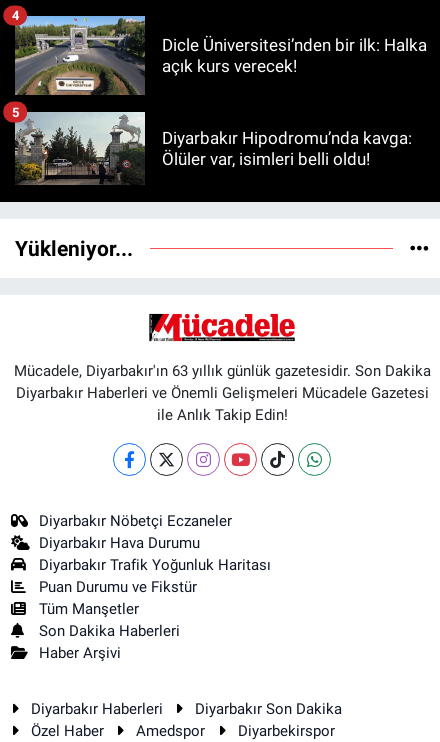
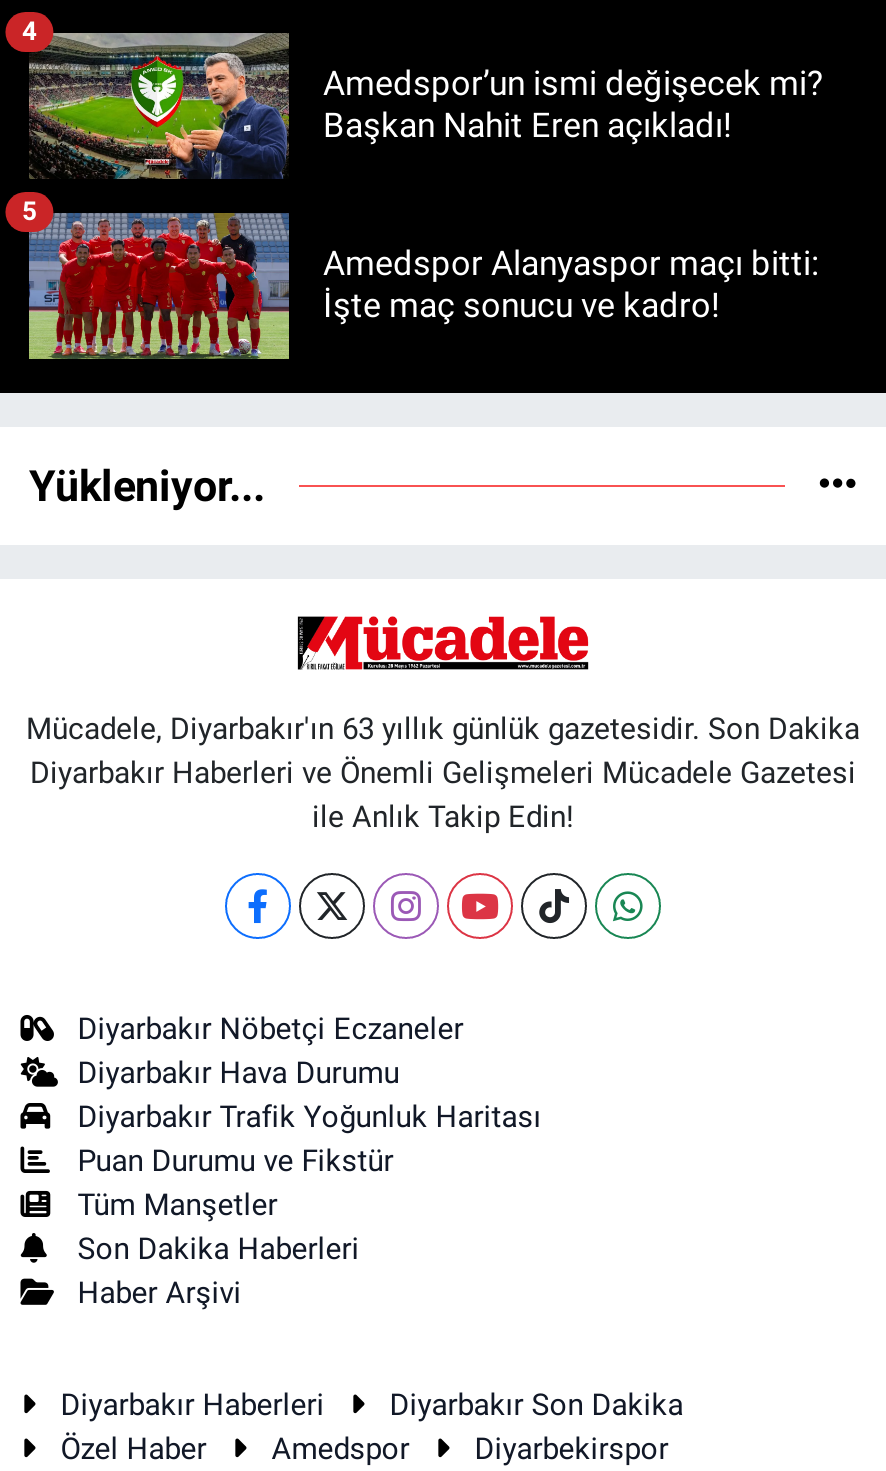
- [image]
- Dicle Üniversitesi’nden bir ilk: Halka
- açık kurs verecek!
+ [image]
+ Amedspor’un ismi değişecek mi?
+ Başkan Nahit Eren açıkladı!

- [image]
- Diyarbakır Hipodromu’nda kavga:
- Ölüler var, isimleri belli oldu!
+ [image]
+ Amedspor Alanyaspor maçı bitti:
+ İşte maç sonucu ve kadro!
